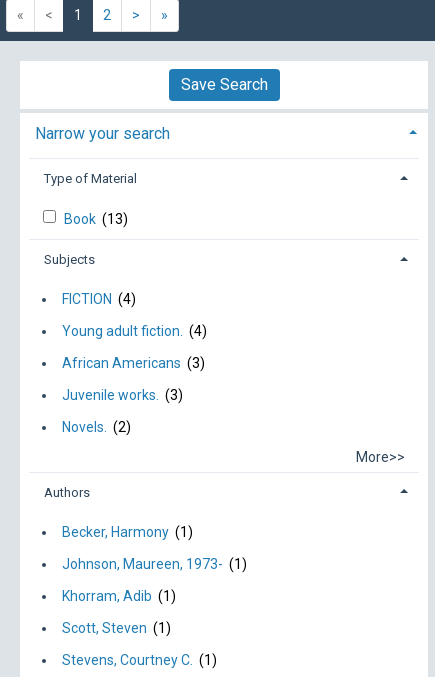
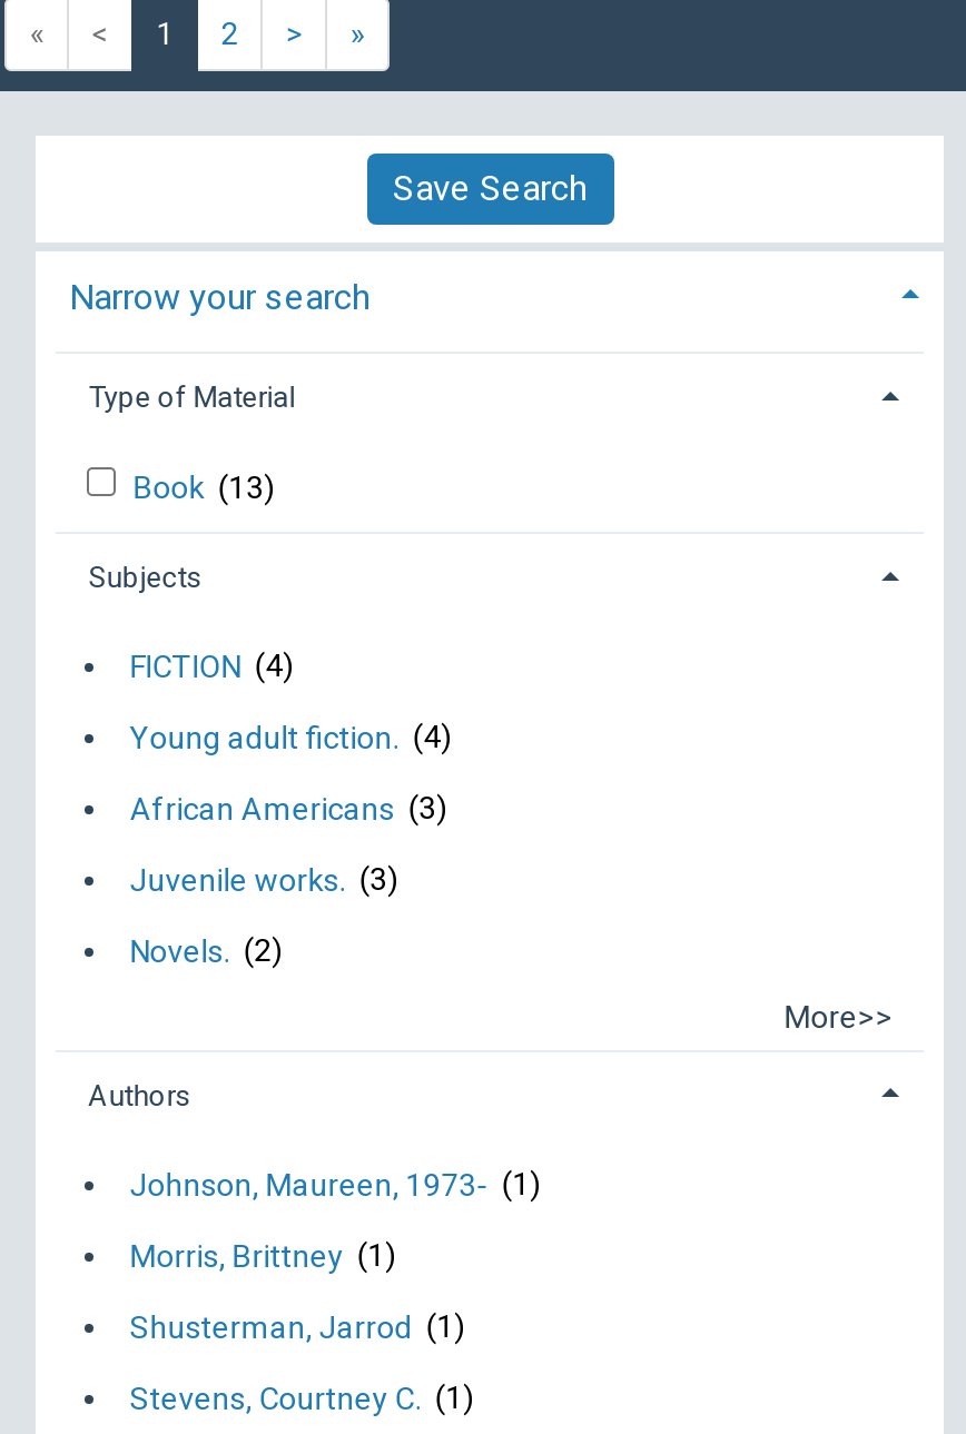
- Becker, Harmony (1)

- Khorram, Adib (1)
+ Morris, Brittney (1)

- Scott, Steven (1)
+ Shusterman, Jarrod (1)
